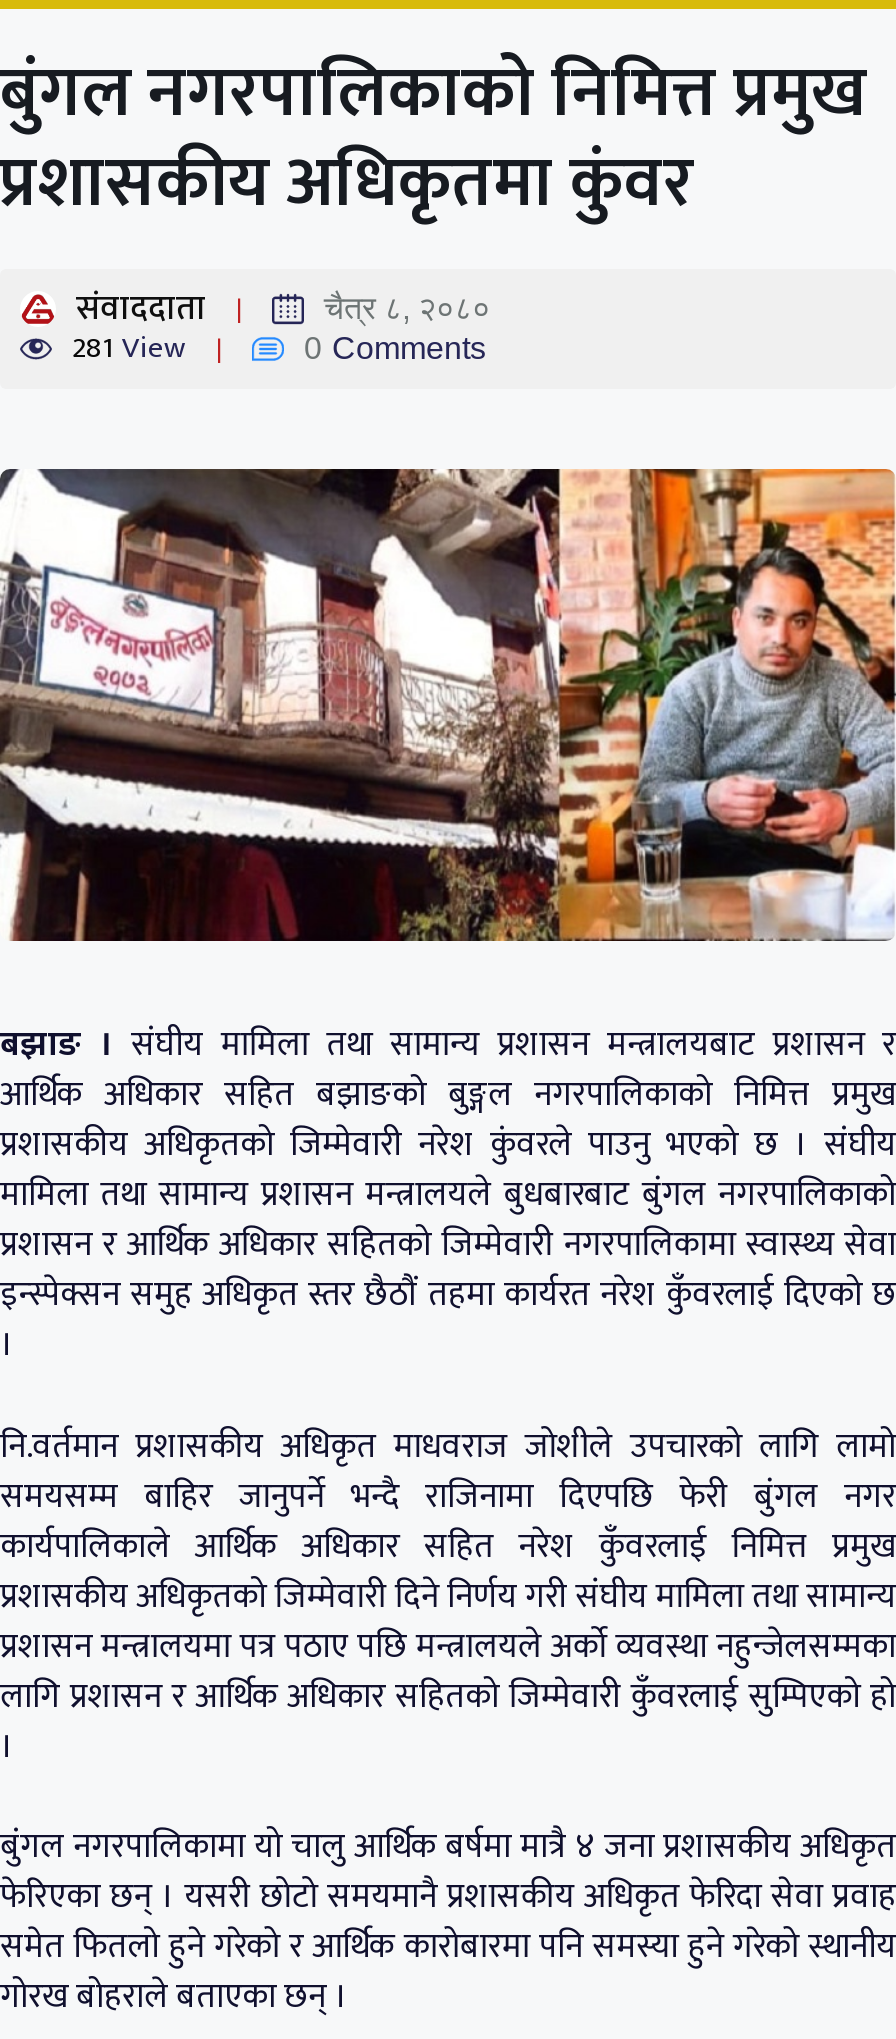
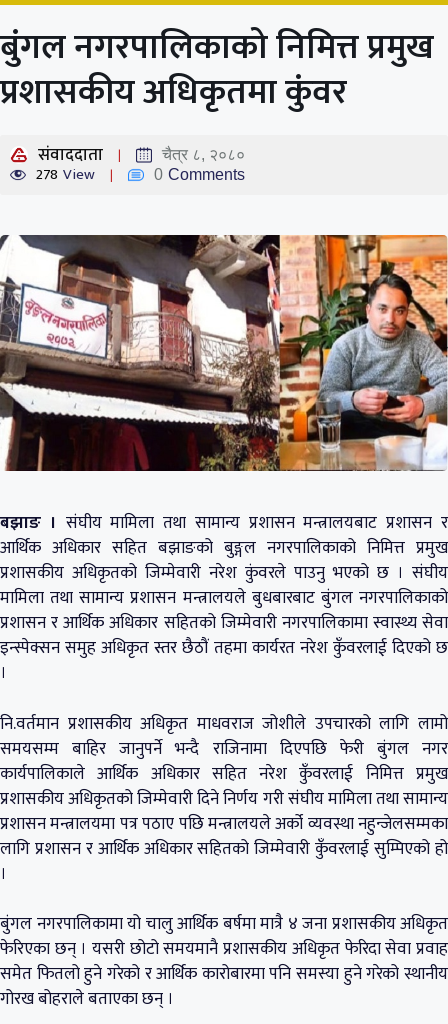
- 281 View
+ 278 View
